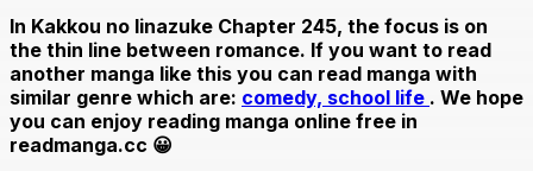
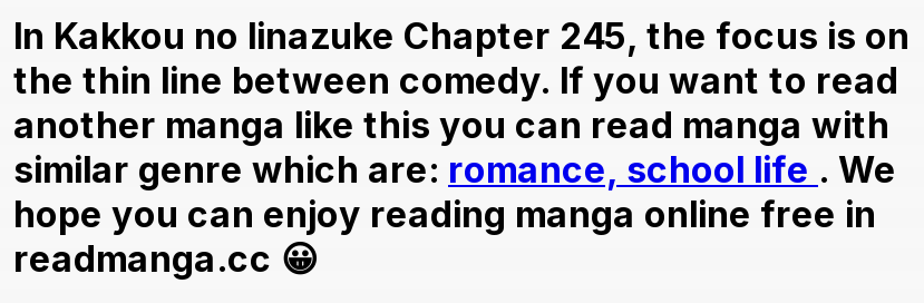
- the thin line between romance. If you want to read
+ the thin line between comedy. If you want to read

- similar genre which are:comedy, school life. We hope
- you can enjoy reading manga online free in
+ similar genre which are:romance, school life. We
+ hope you can enjoy reading manga online free in
